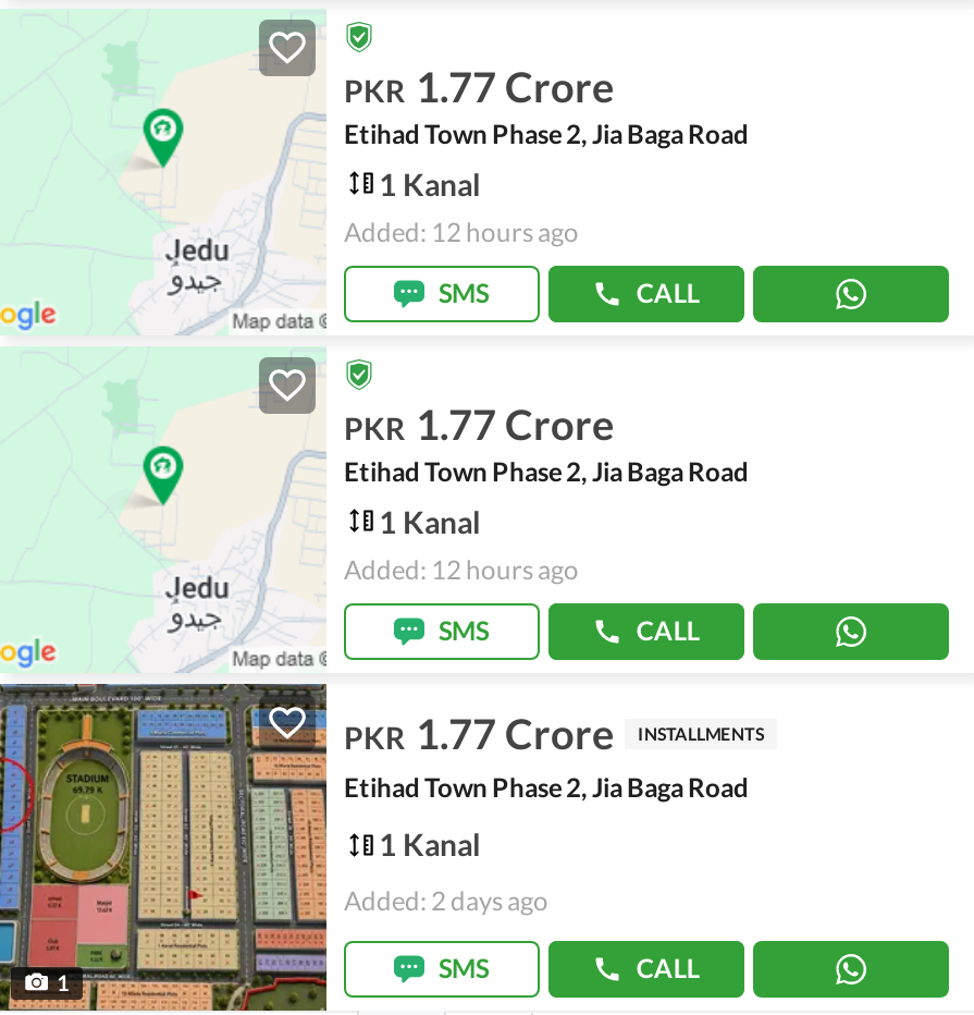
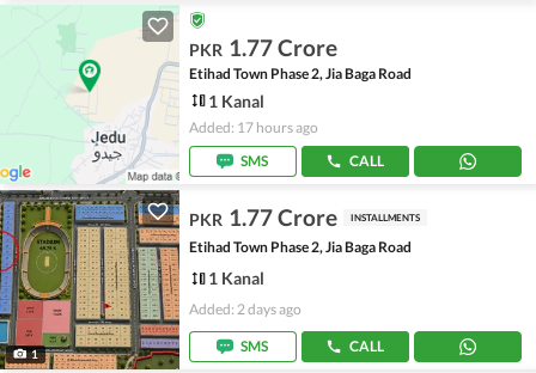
- Added: 12 hours ago
- SMS
- CALL
- PKR 1.77 Crore
- Etihad Town Phase 2, Jia Baga Road
- 1 Kanal
- Added: 12 hours ago
+ Added: 17 hours ago
